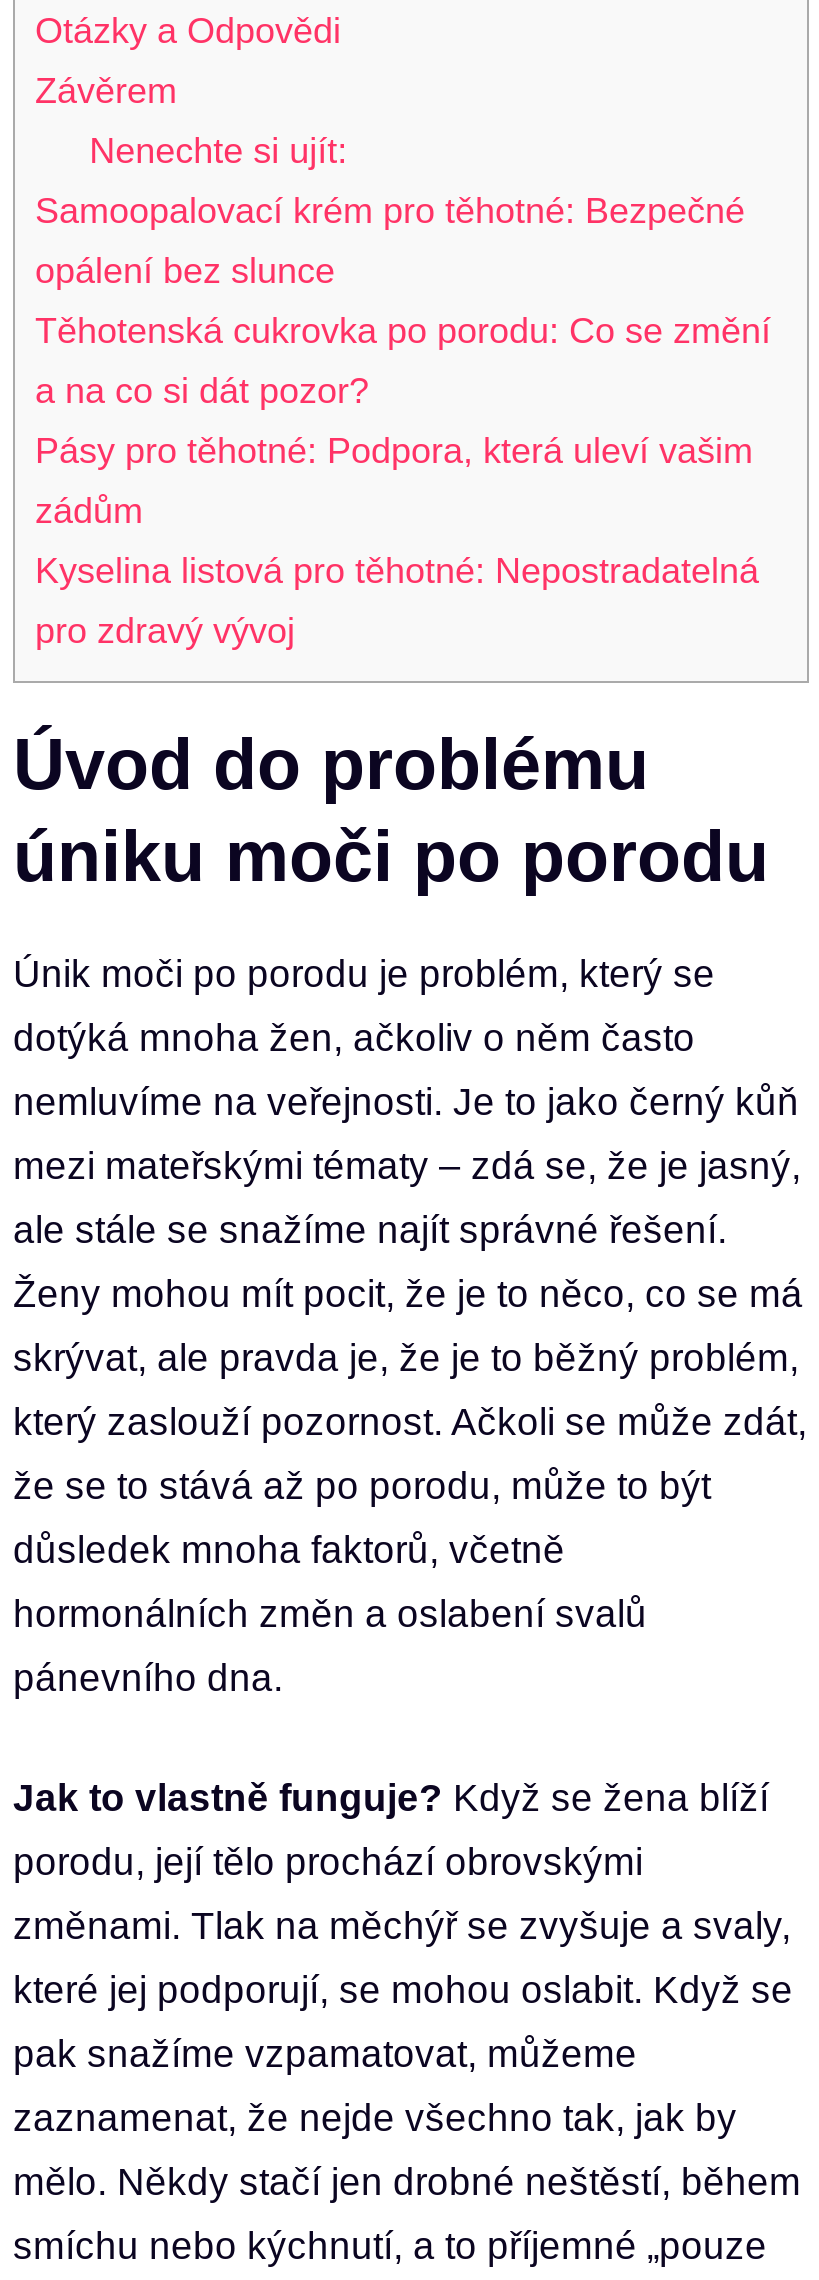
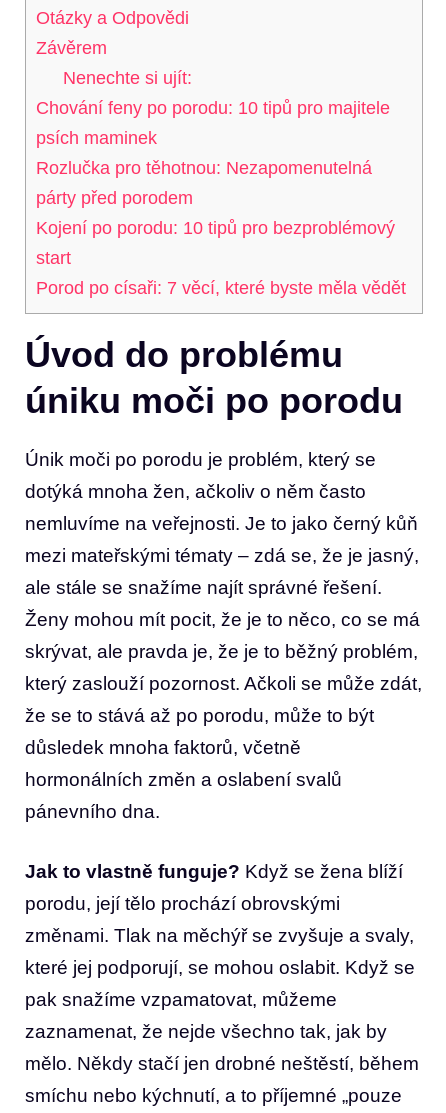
- Samoopalovací krém pro těhotné: Bezpečné
- opálení bez slunce
- Těhotenská cukrovka po porodu: Co se změní
- a na co si dát pozor?
- Pásy pro těhotné: Podpora, která uleví vašim
- zádům
- Kyselina listová pro těhotné: Nepostradatelná
- pro zdravý vývoj
+ Chování feny po porodu: 10 tipů pro majitele
+ psích maminek
+ Rozlučka pro těhotnou: Nezapomenutelná
+ párty před porodem
+ Kojení po porodu: 10 tipů pro bezproblémový
+ start
+ Porod po císaři: 7 věcí, které byste měla vědět
